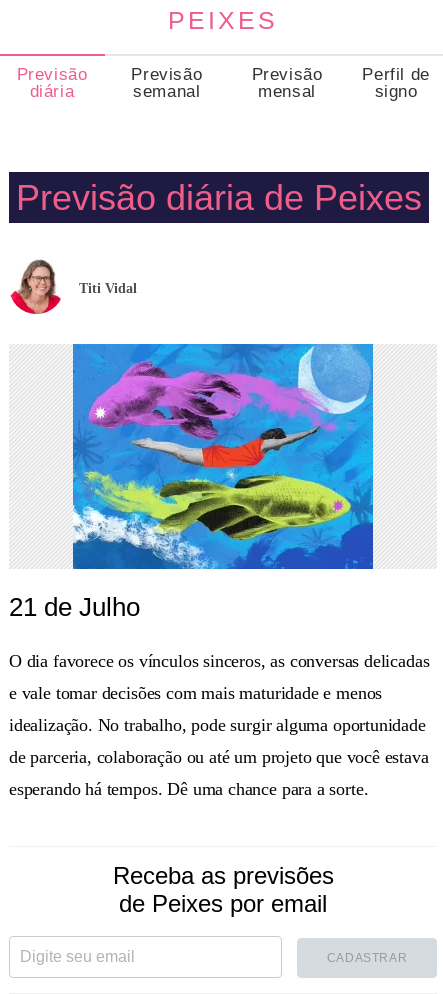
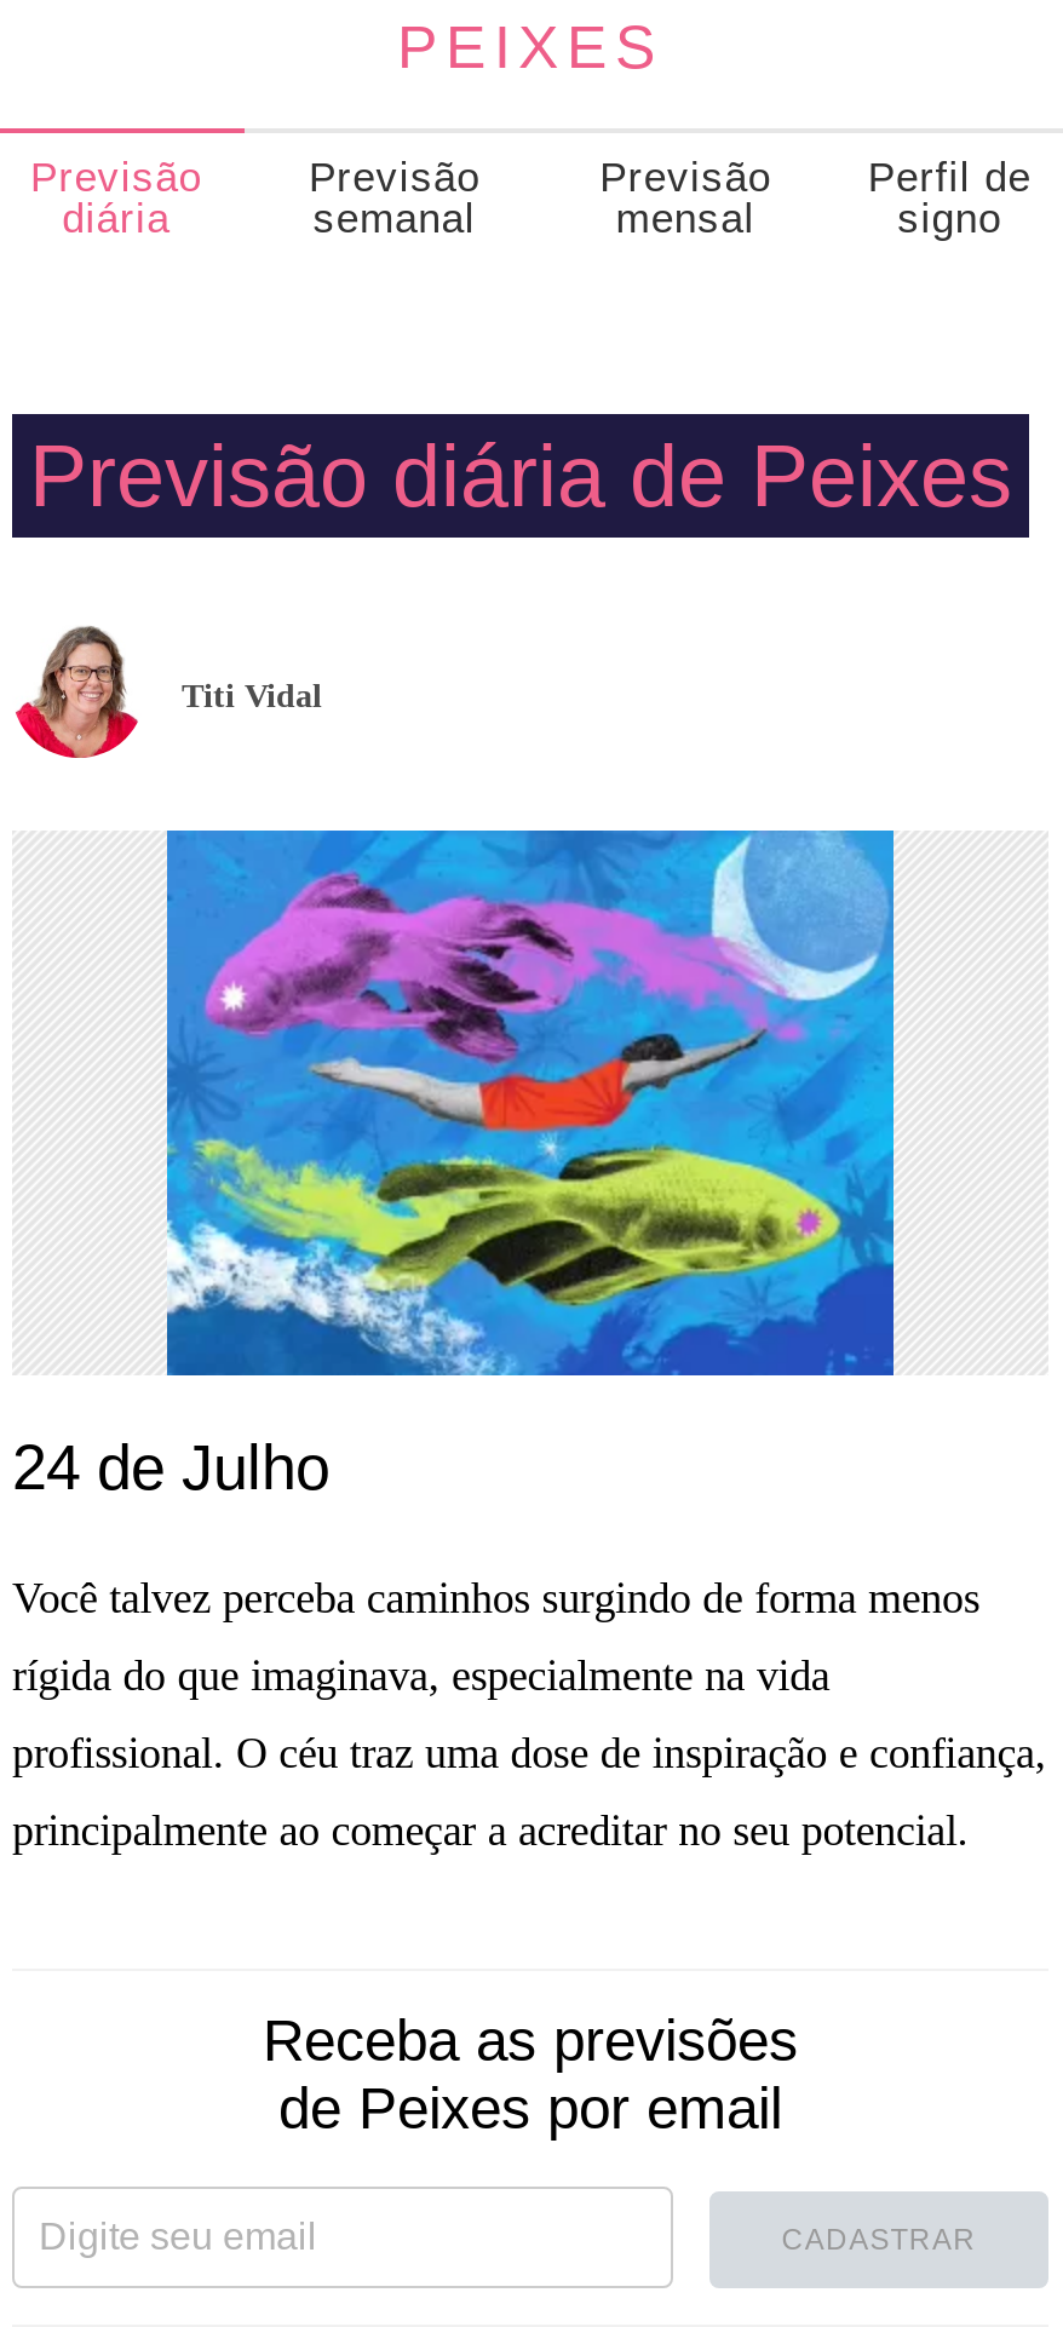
- 21 de Julho
- O dia favorece os vínculos sinceros, as conversas delicadas
- e vale tomar decisões com mais maturidade e menos
- idealização. No trabalho, pode surgir alguma oportunidade
- de parceria, colaboração ou até um projeto que você estava
- esperando há tempos. Dê uma chance para a sorte.
+ 24 de Julho
+ Você talvez perceba caminhos surgindo de forma menos
+ rígida do que imaginava, especialmente na vida
+ profissional. O céu traz uma dose de inspiração e confiança,
+ principalmente ao começar a acreditar no seu potencial.
